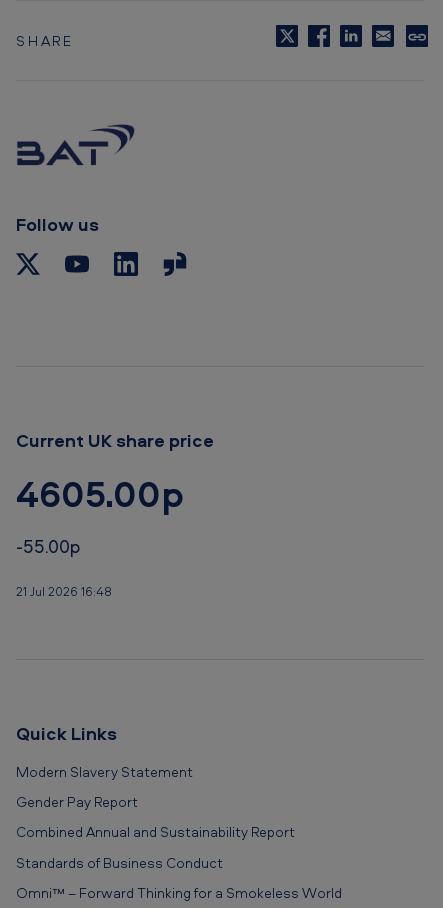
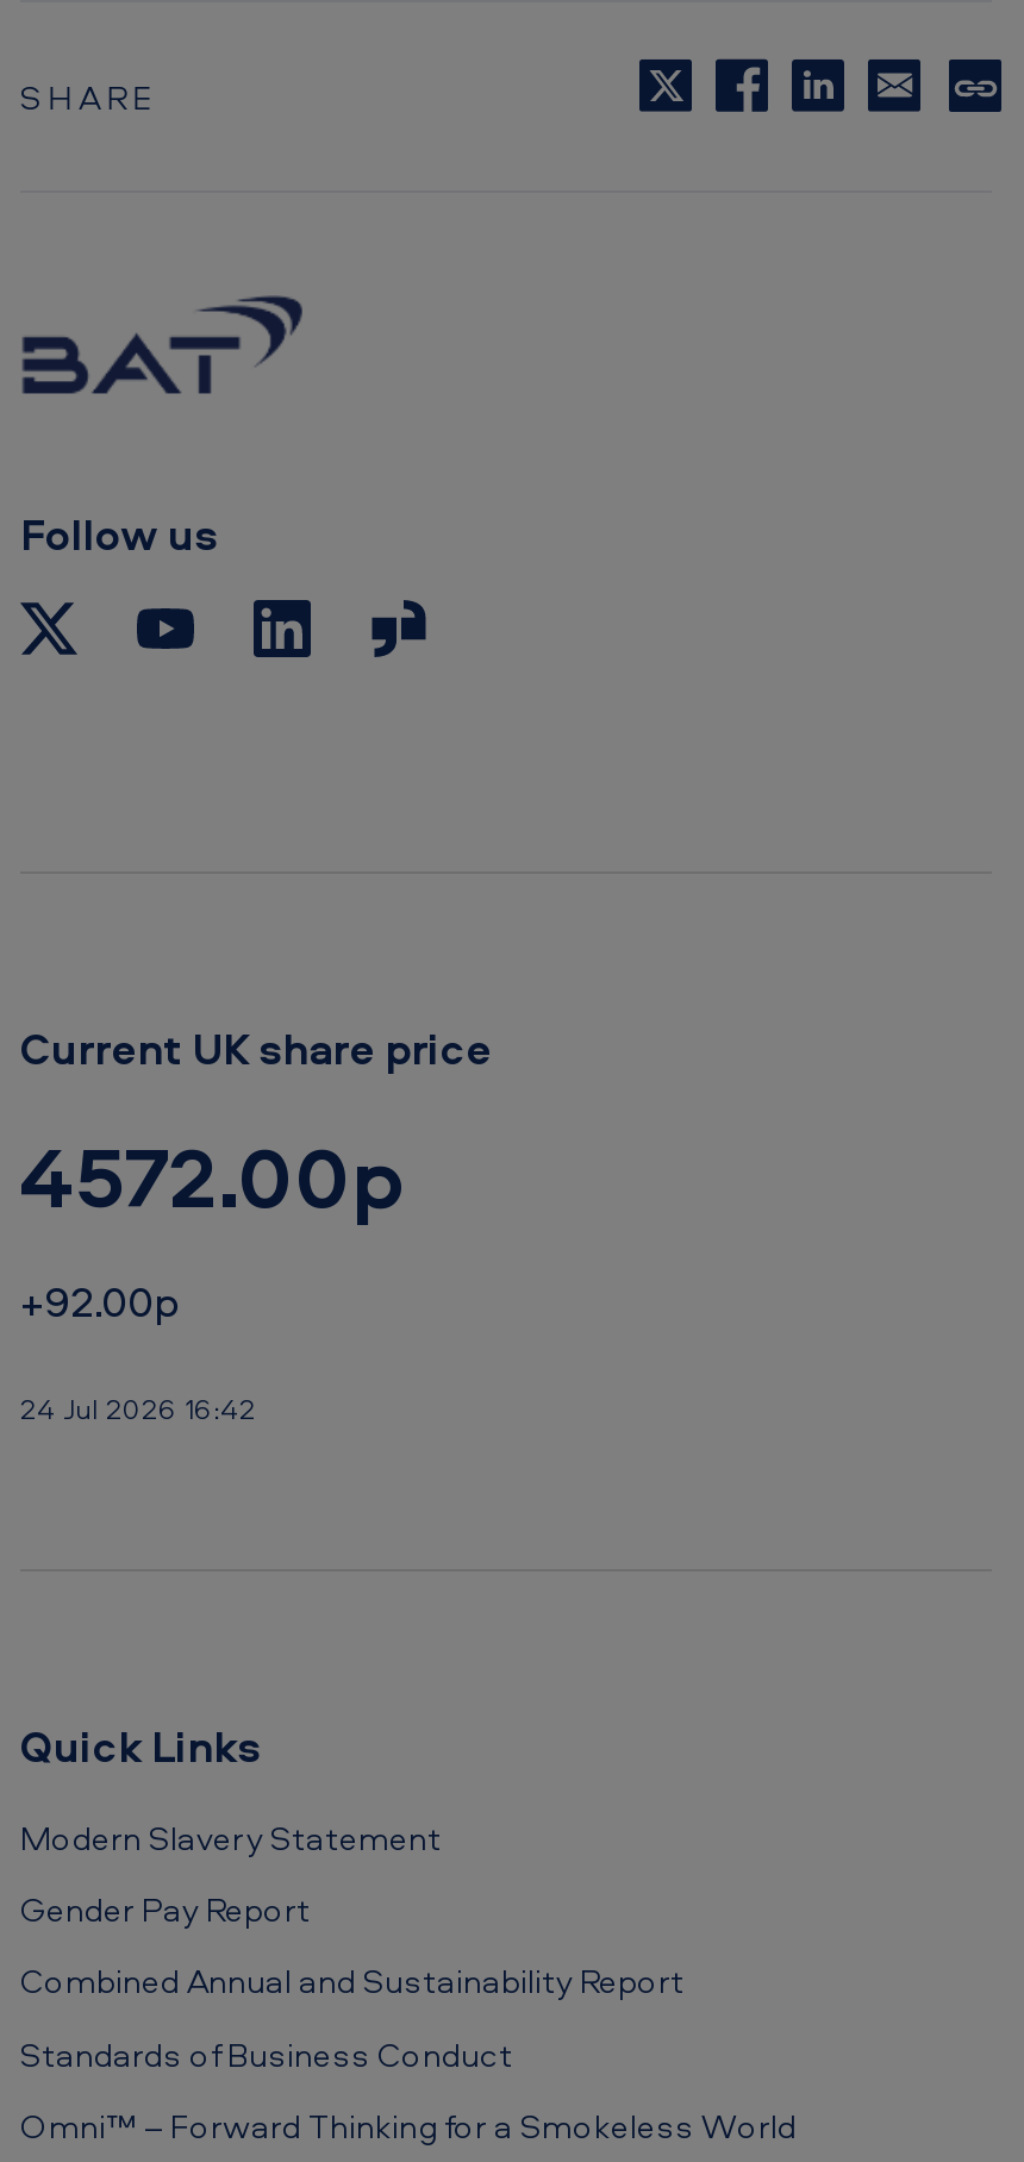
- 4605.00p
- -55.00p
+ 4572.00p
+ +92.00p

- 21 Jul 2026 16:48
+ 24 Jul 2026 16:42
